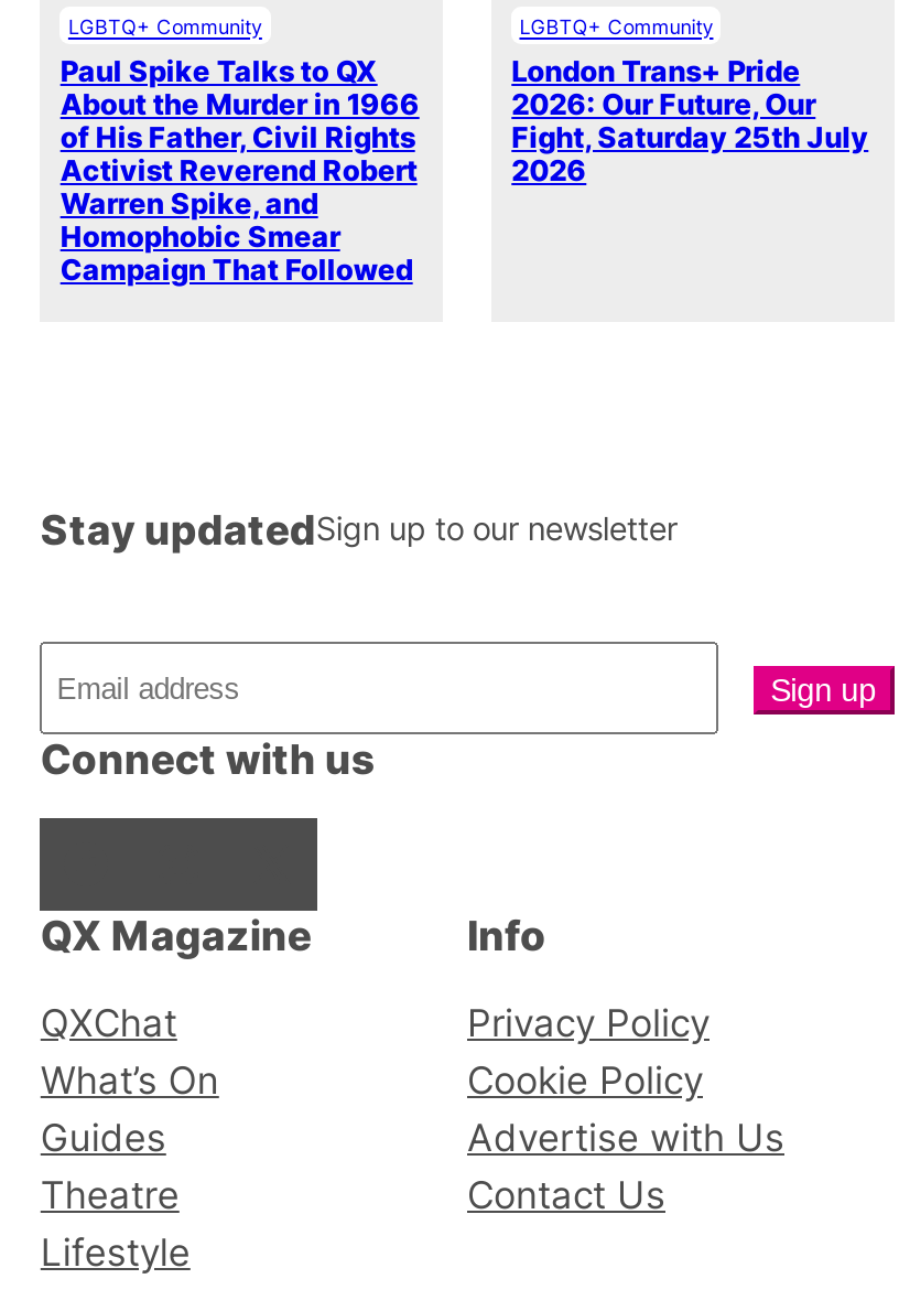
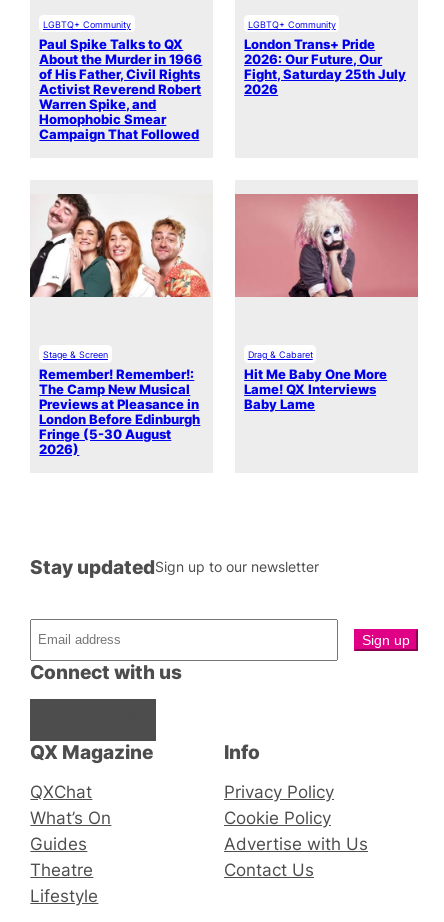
+ [image]

+ Stage & Screen
+ Remember! Remember!:
+ The Camp New Musical
+ Previews at Pleasance in
+ London Before Edinburgh
+ Fringe (5-30 August
+ 2026)

+ [image]

+ Drag & Cabaret
+ Hit Me Baby One More
+ Lame! QX Interviews
+ Baby Lame
